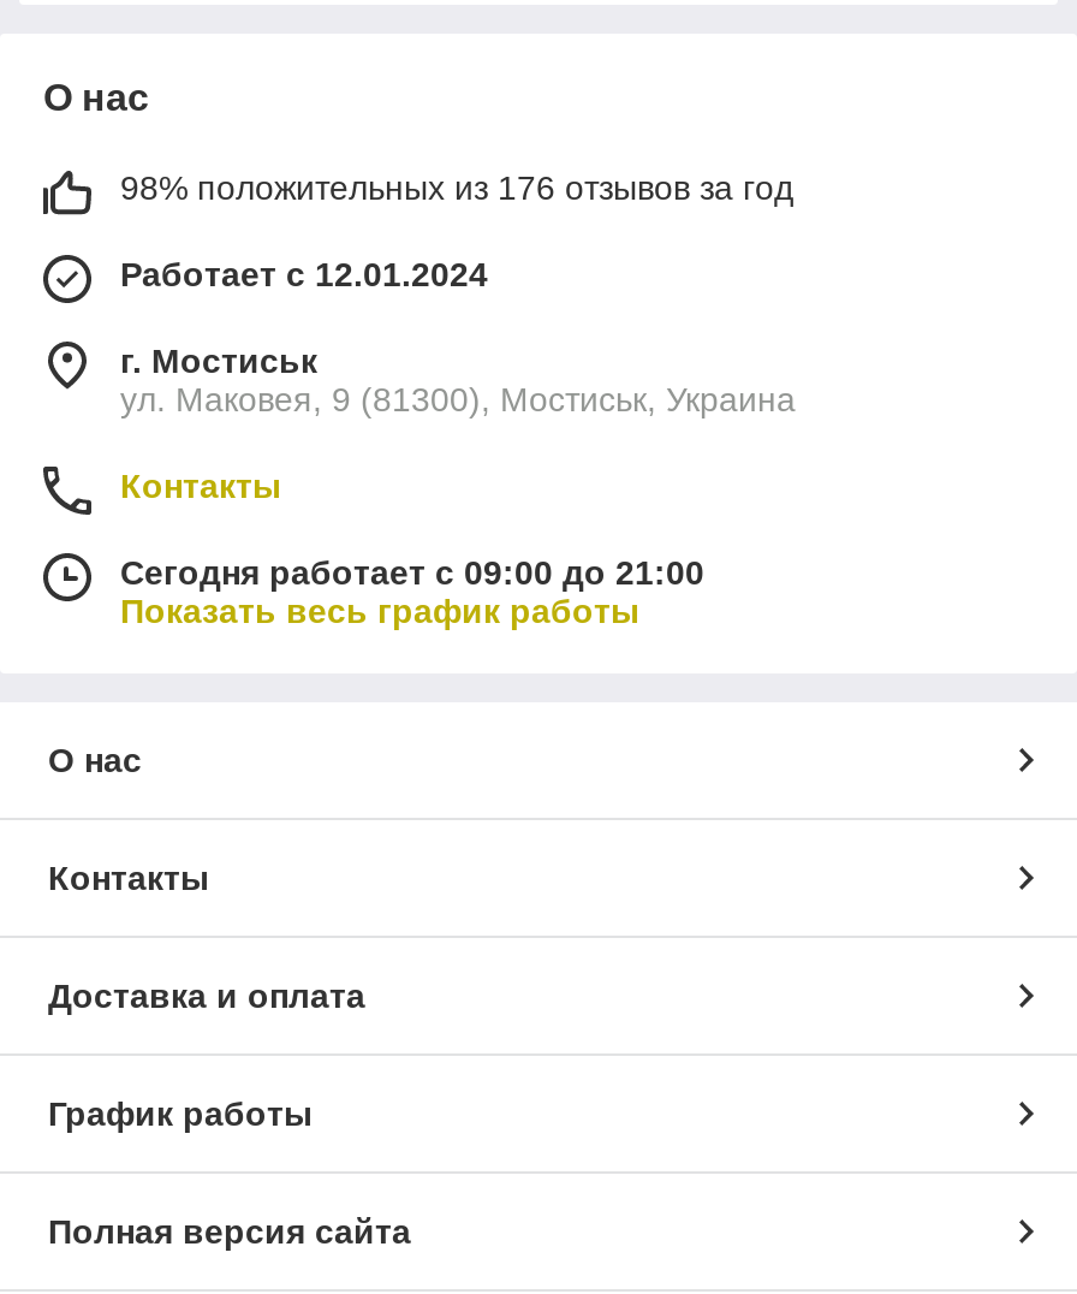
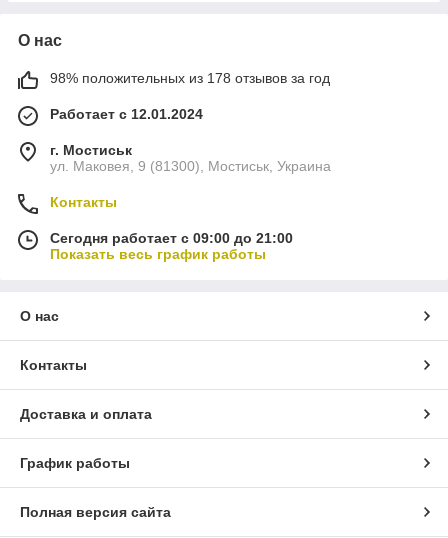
- 98% положительных из 176 отзывов за год
+ 98% положительных из 178 отзывов за год
